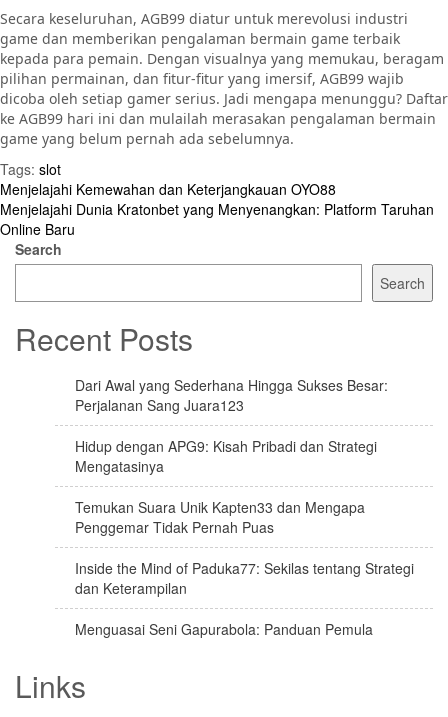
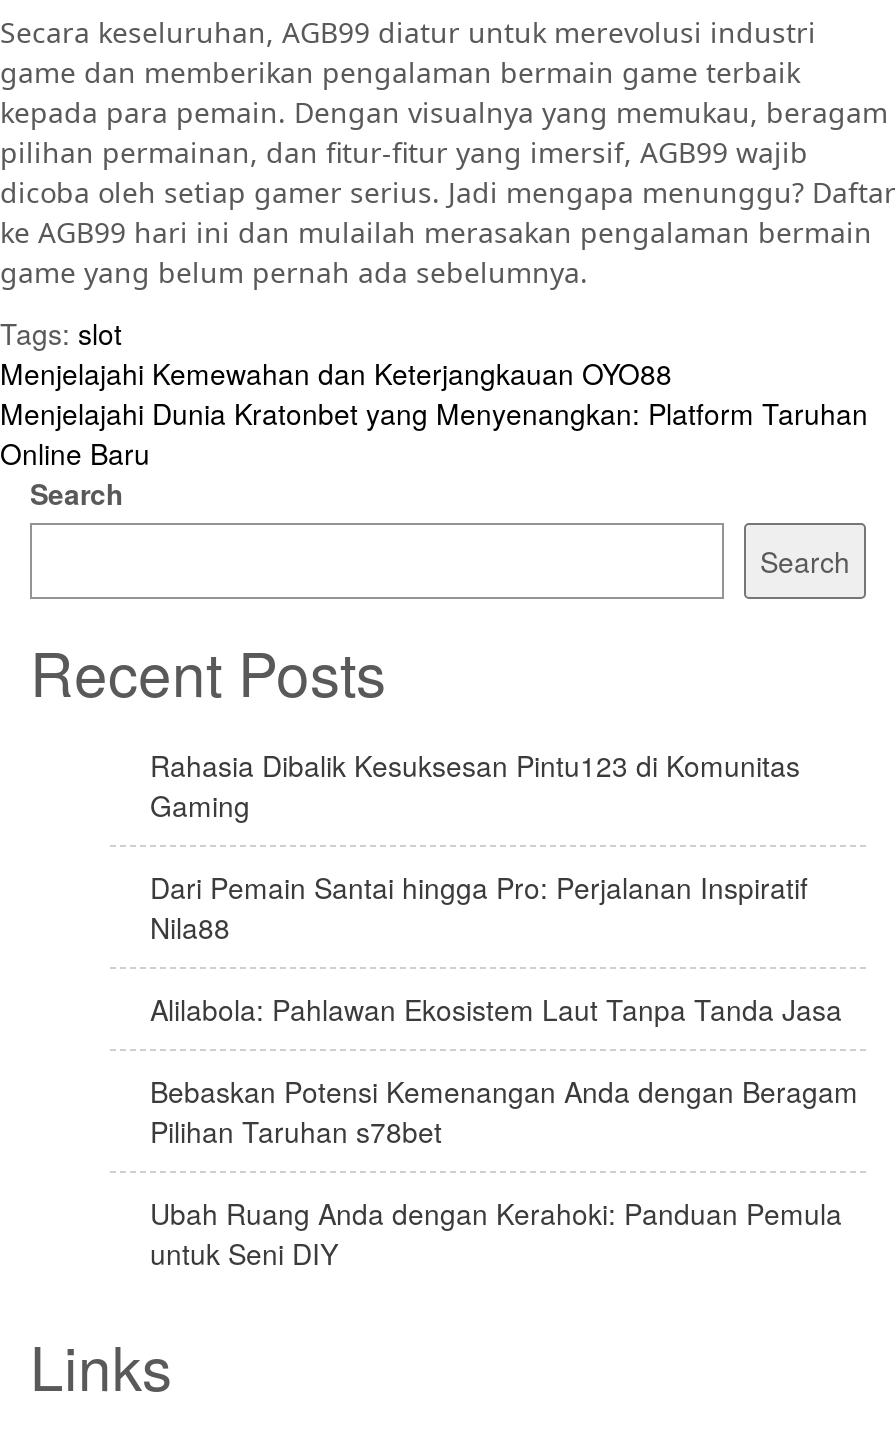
- Dari Awal yang Sederhana Hingga Sukses Besar:
- Perjalanan Sang Juara123
+ Rahasia Dibalik Kesuksesan Pintu123 di Komunitas
+ Gaming

- Hidup dengan APG9: Kisah Pribadi dan Strategi
- Mengatasinya
+ Dari Pemain Santai hingga Pro: Perjalanan Inspiratif
+ Nila88

- Temukan Suara Unik Kapten33 dan Mengapa
- Penggemar Tidak Pernah Puas
+ Alilabola: Pahlawan Ekosistem Laut Tanpa Tanda Jasa

- Inside the Mind of Paduka77: Sekilas tentang Strategi
- dan Keterampilan
+ Bebaskan Potensi Kemenangan Anda dengan Beragam
+ Pilihan Taruhan s78bet

- Menguasai Seni Gapurabola: Panduan Pemula
+ Ubah Ruang Anda dengan Kerahoki: Panduan Pemula
+ untuk Seni DIY
